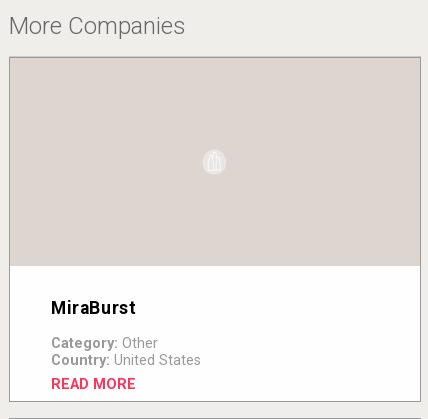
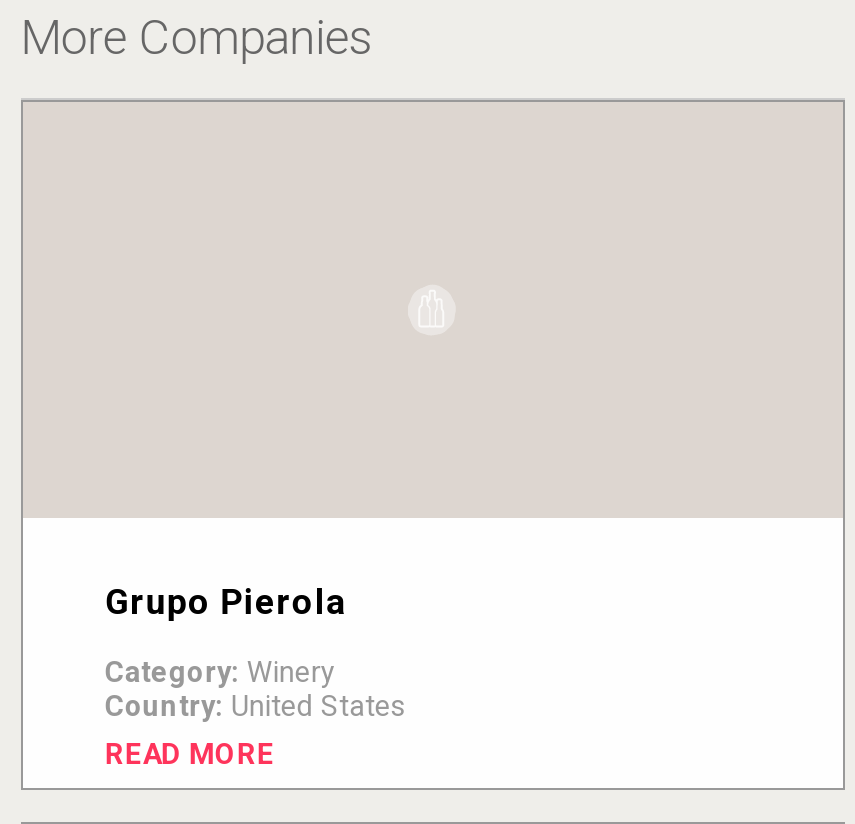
- MiraBurst
+ Grupo Pierola

- Category: Other
+ Category: Winery
